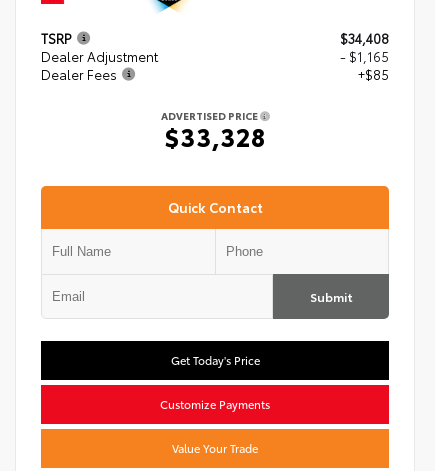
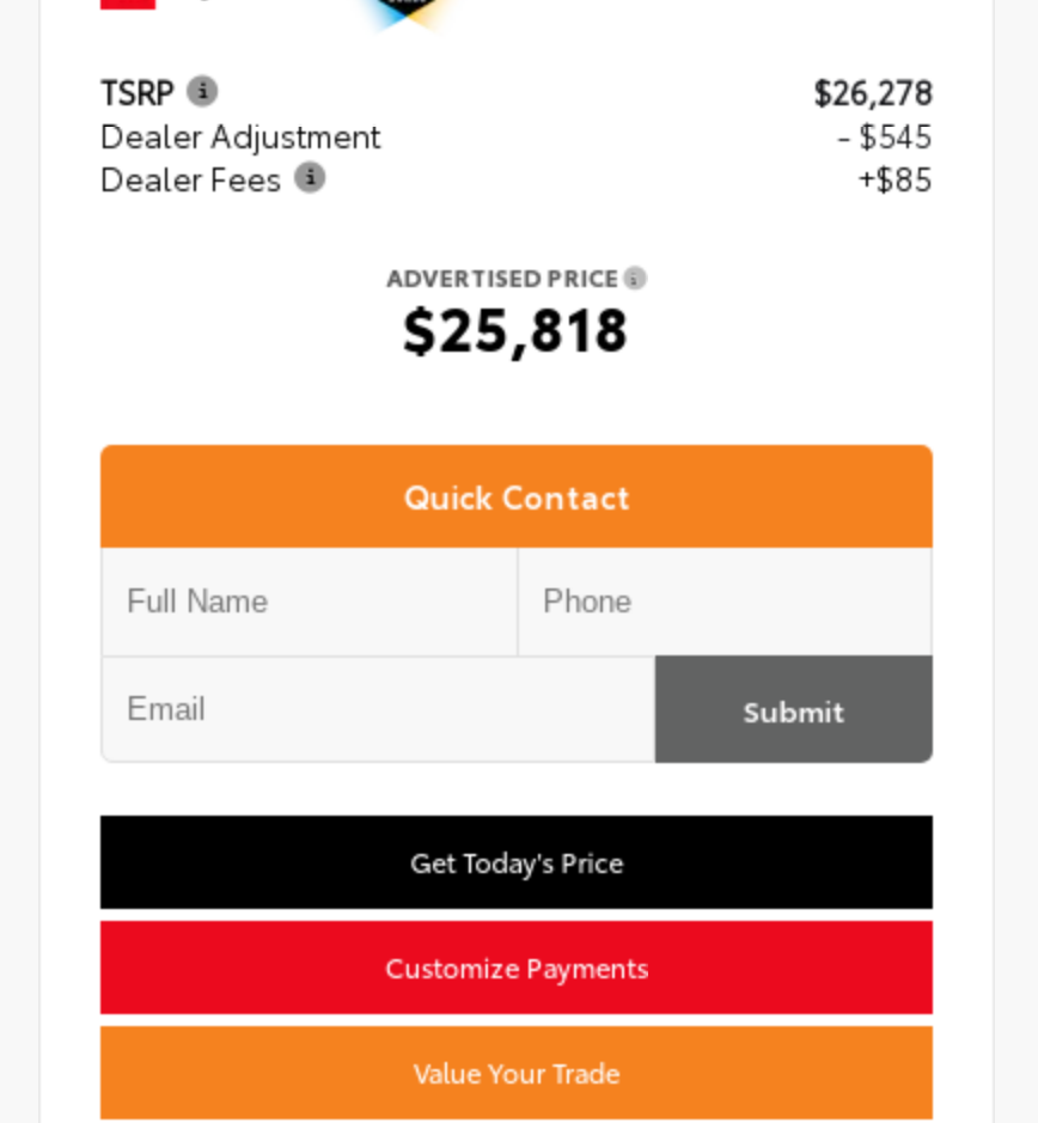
- $34,408
+ $26,278

- - $1,165
+ - $545

- $33,328
+ $25,818
